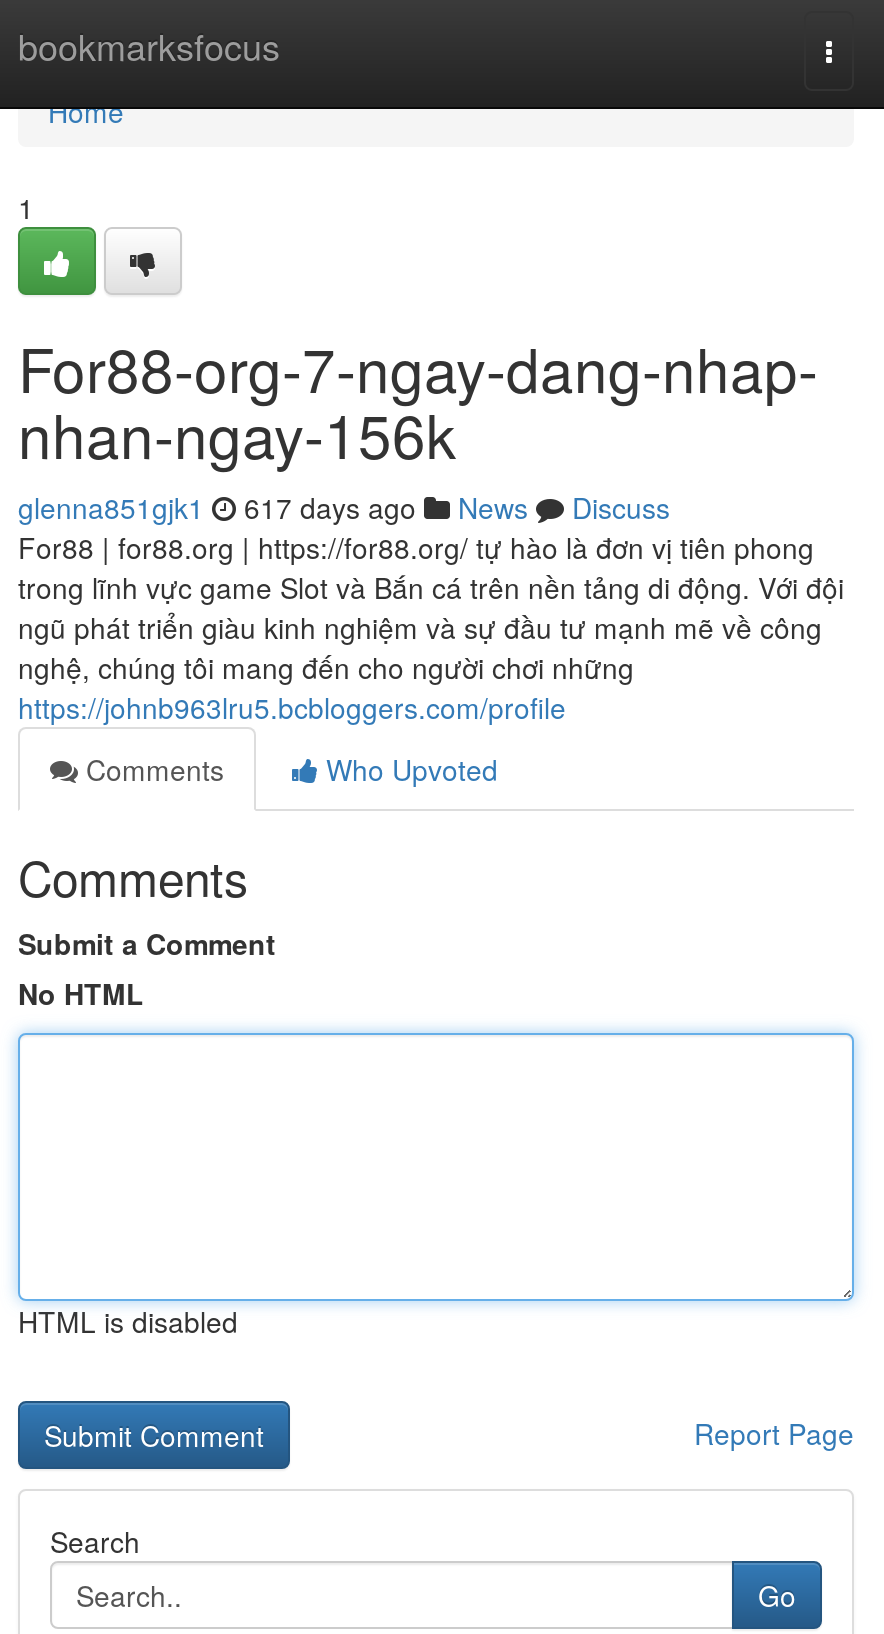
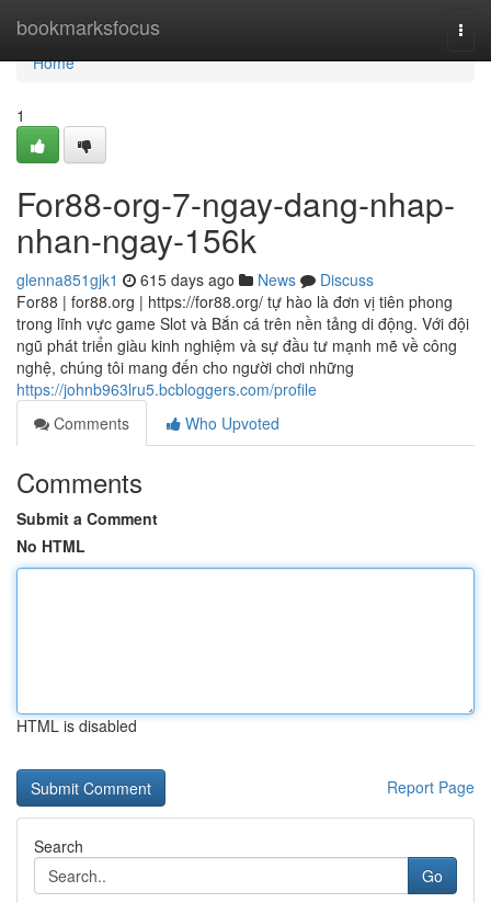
- glenna851gjk1 617 days ago News Discuss
+ glenna851gjk1 615 days ago News Discuss
